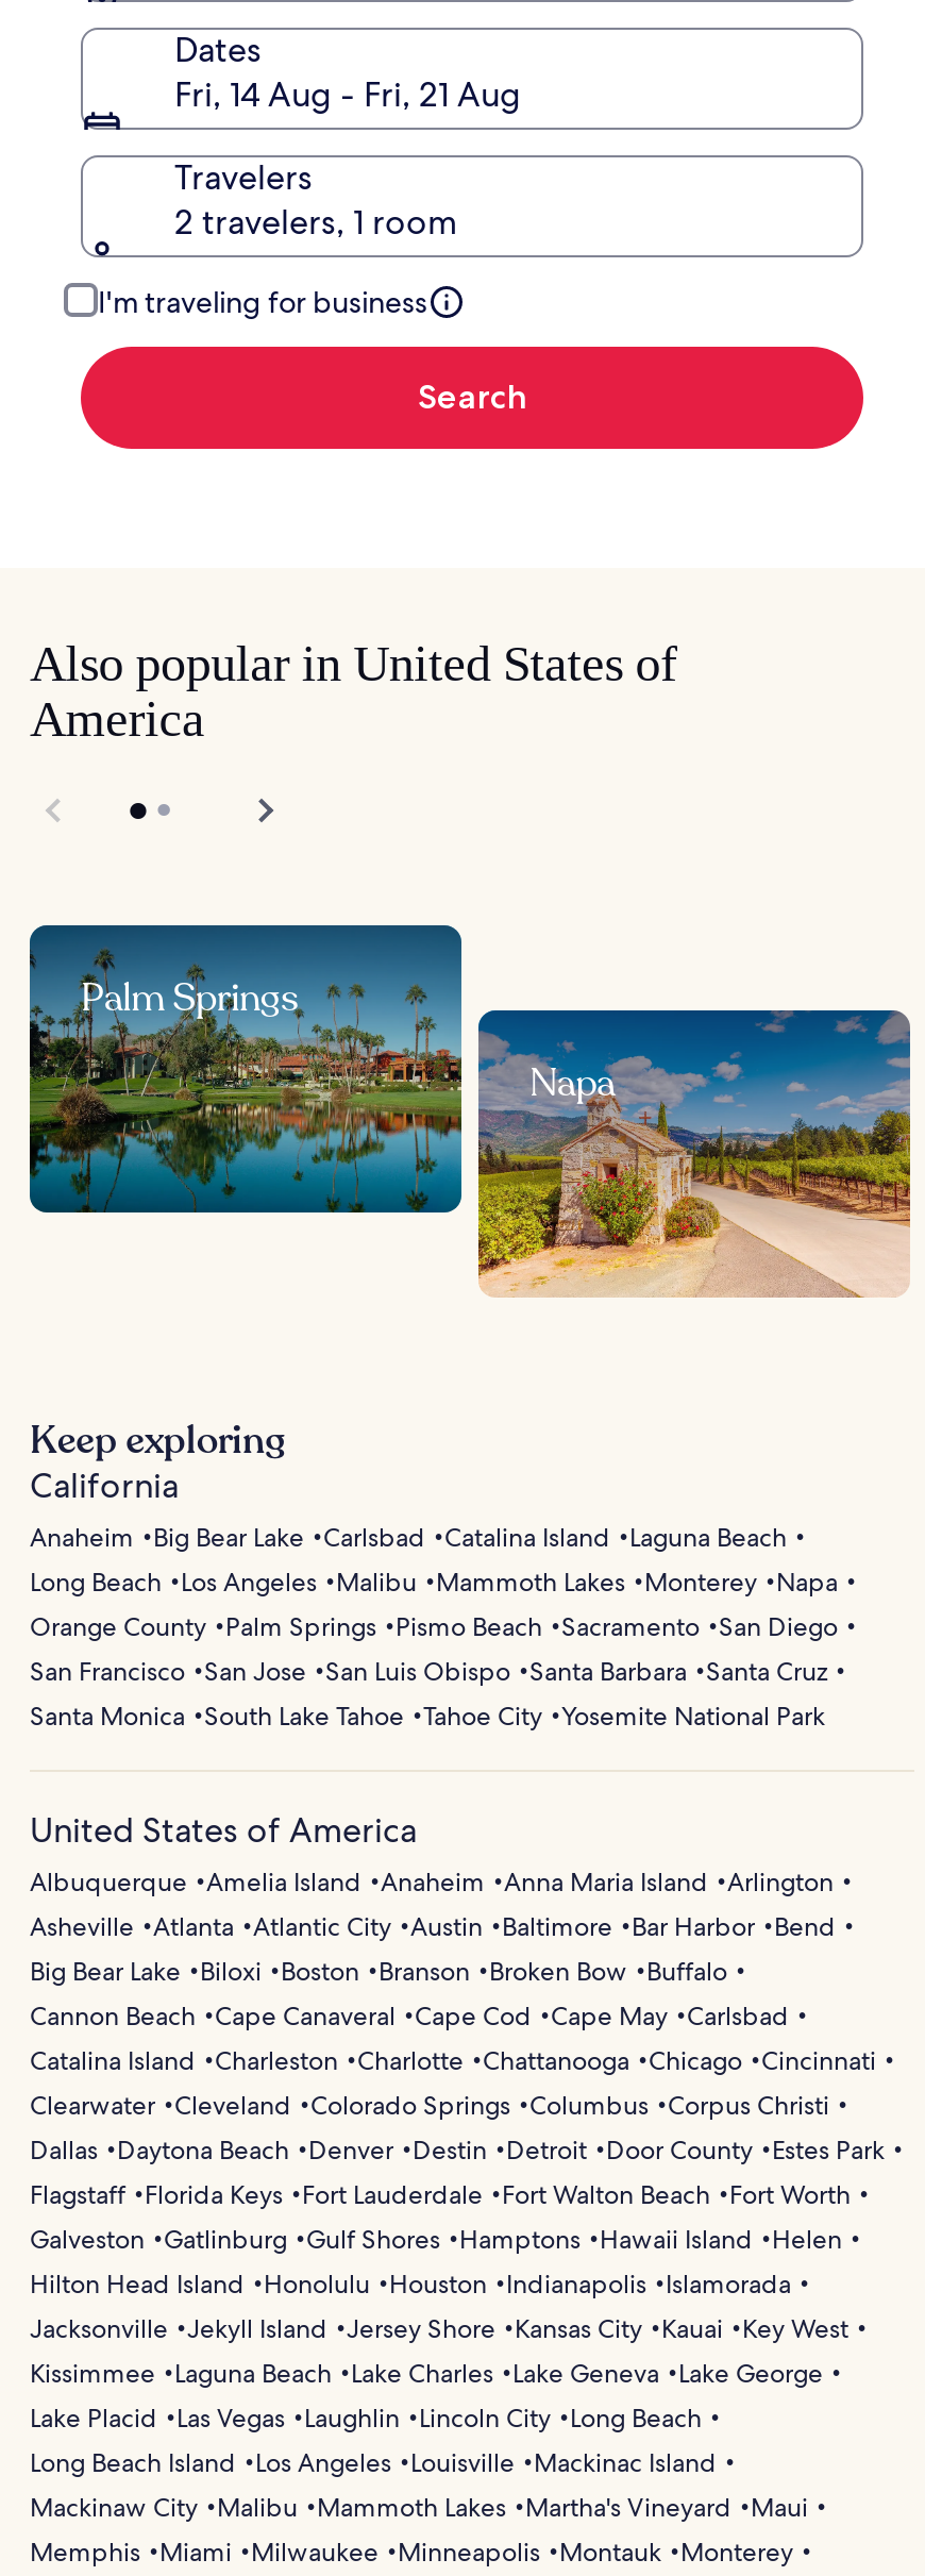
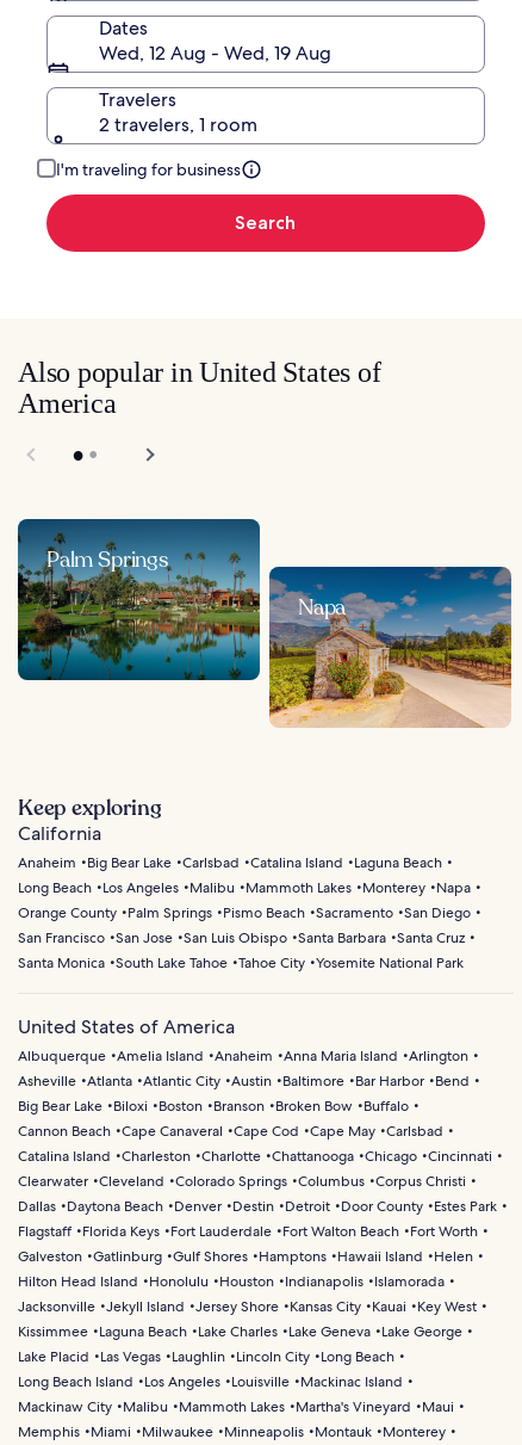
- Fri, 14 Aug - Fri, 21 Aug
+ Wed, 12 Aug - Wed, 19 Aug
